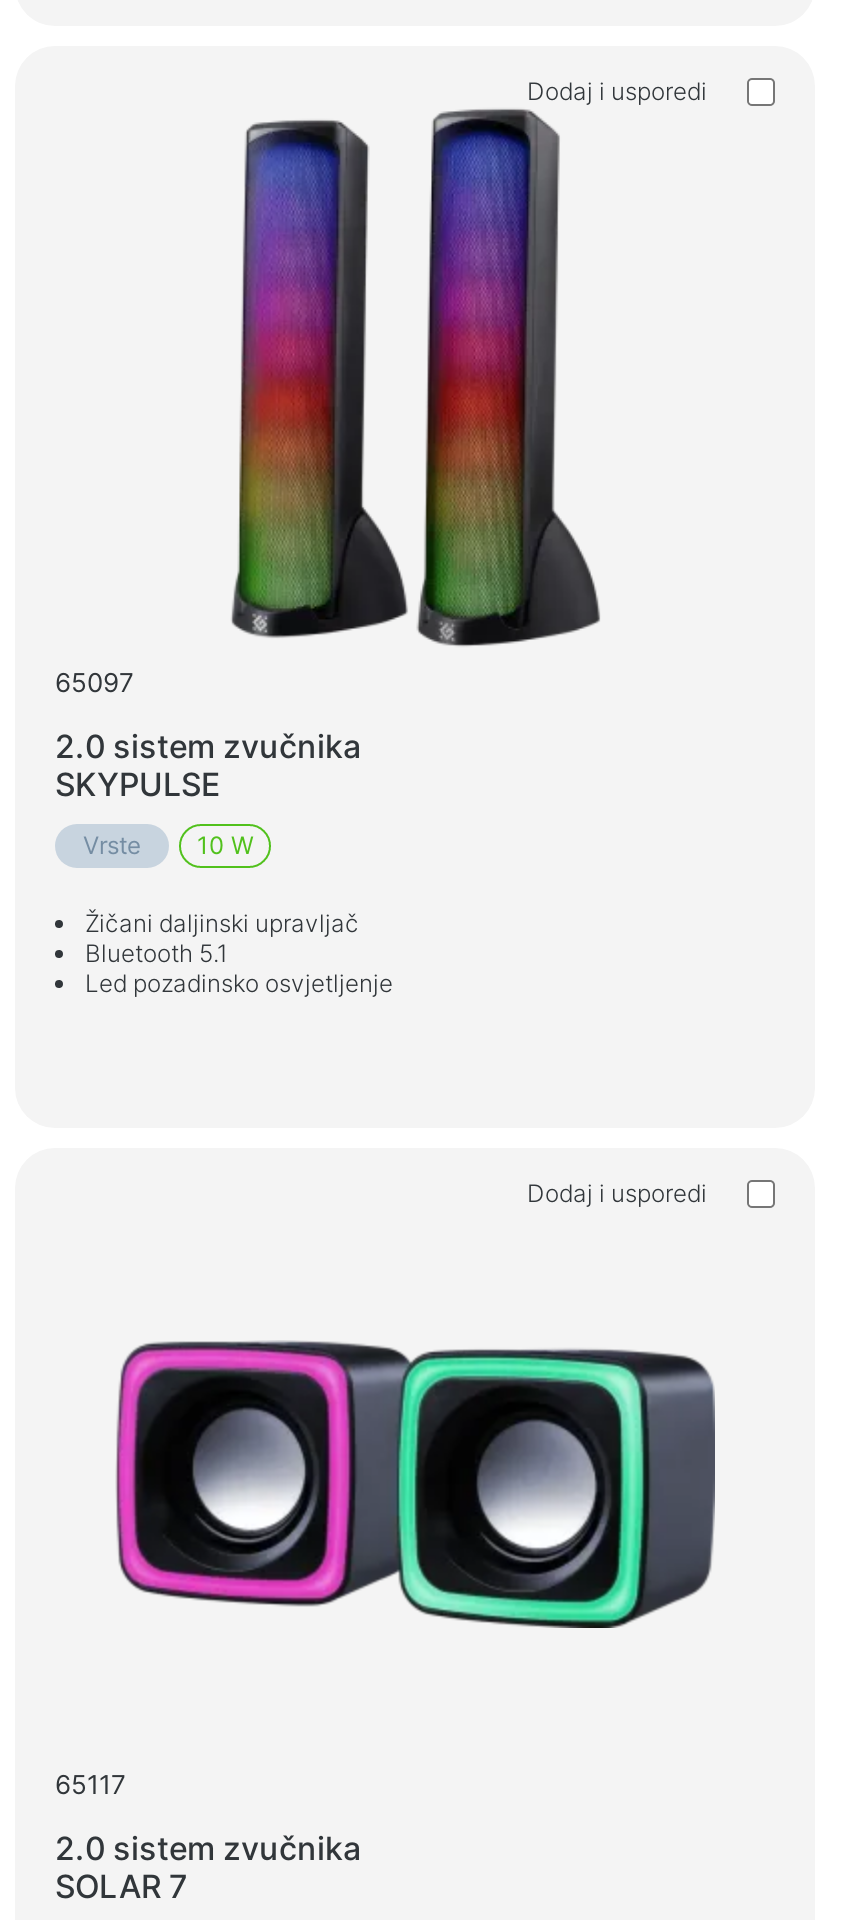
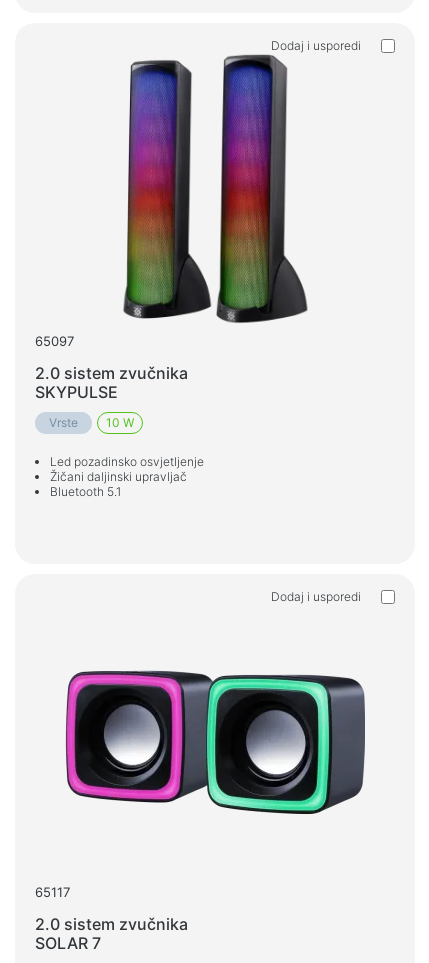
moved up: Led pozadinsko osvjetljenje
